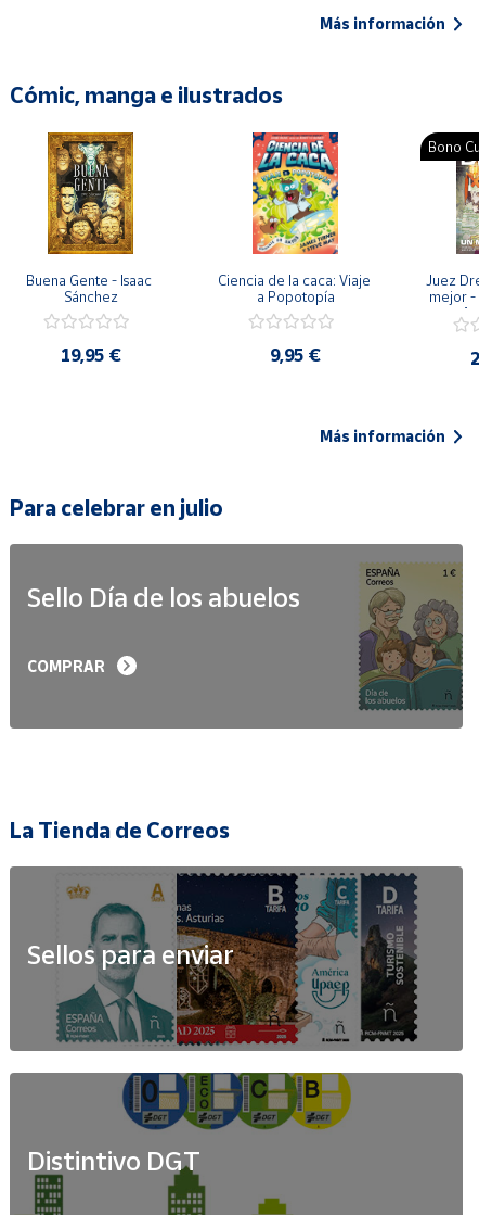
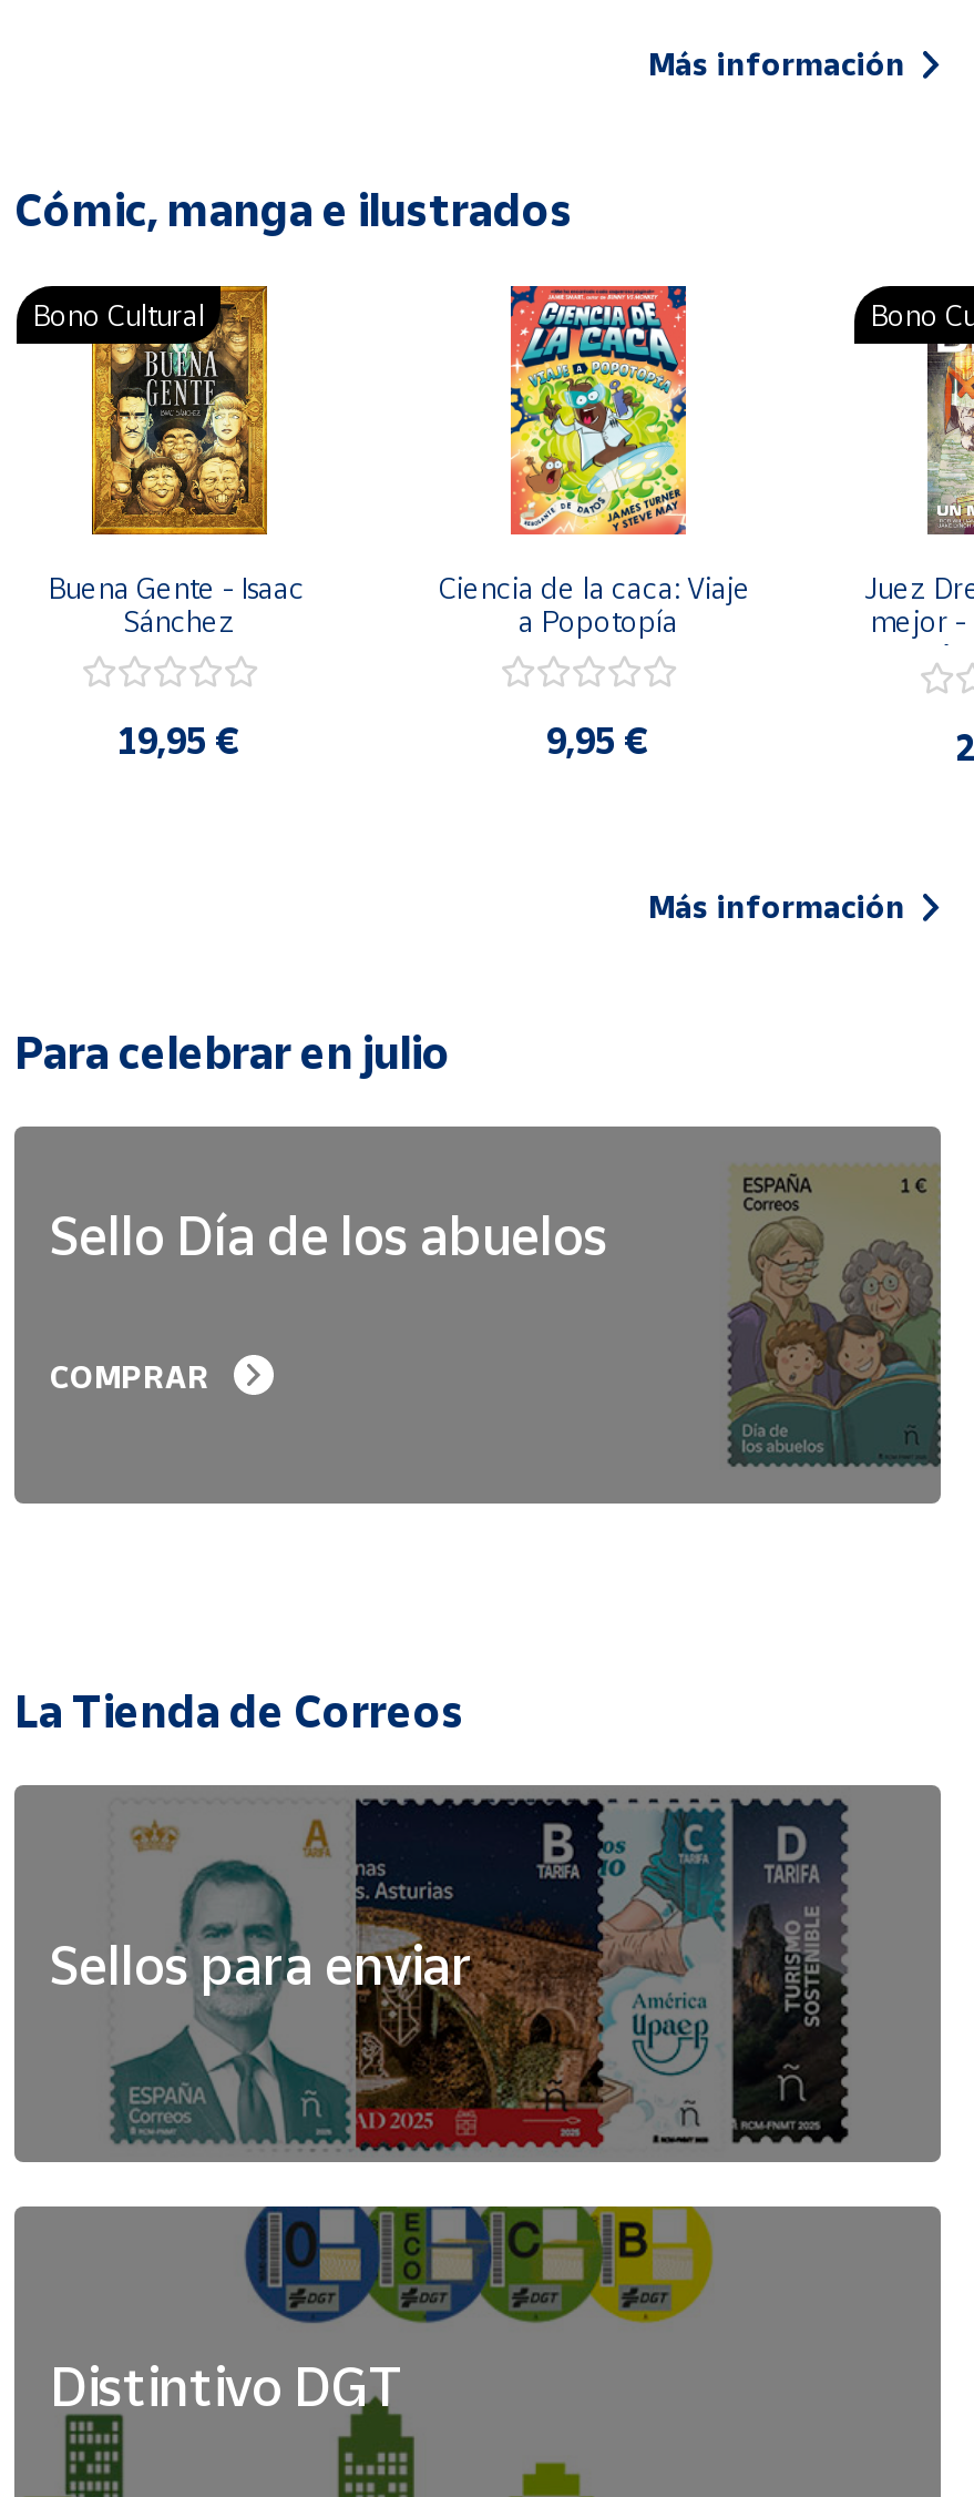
+ Bono Cultural
